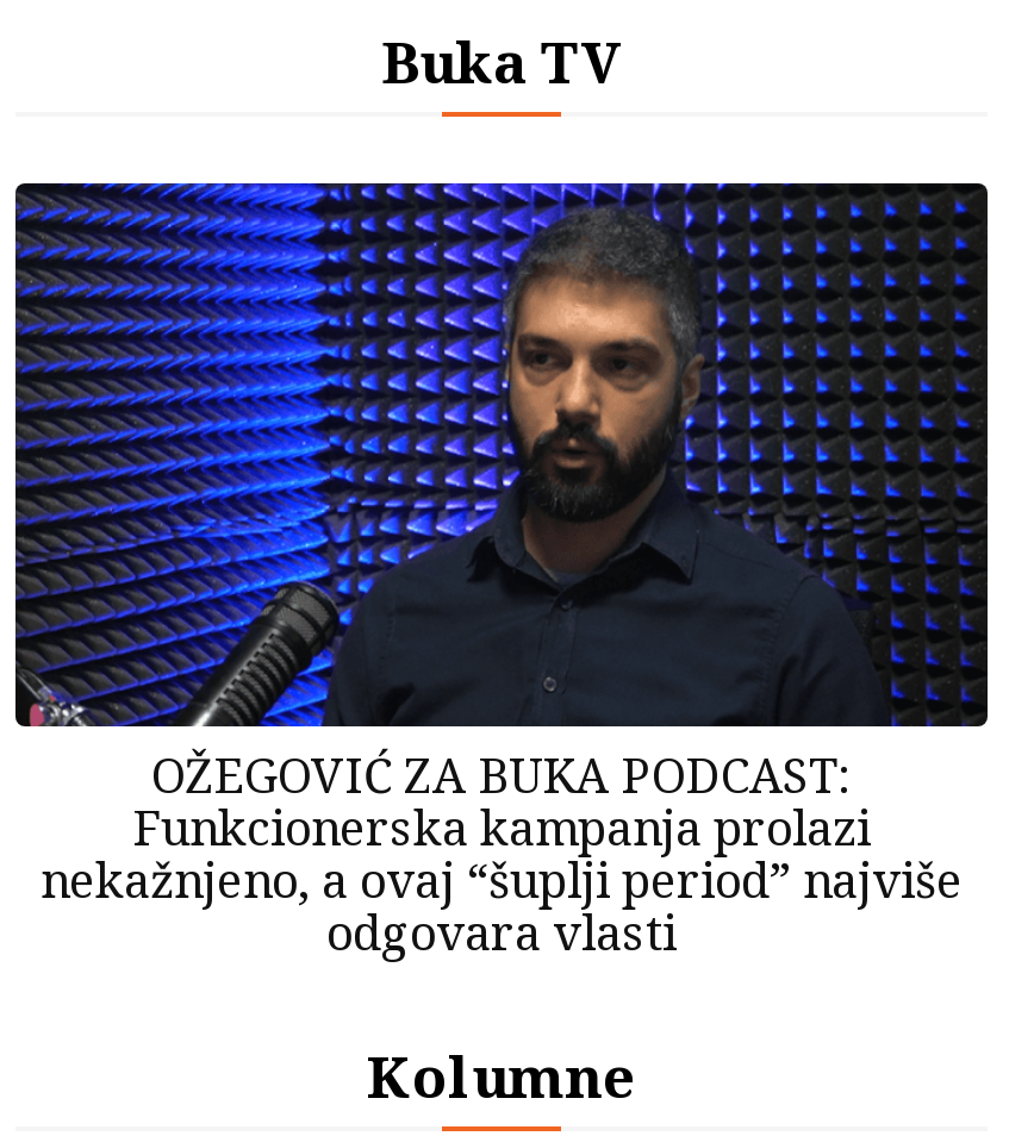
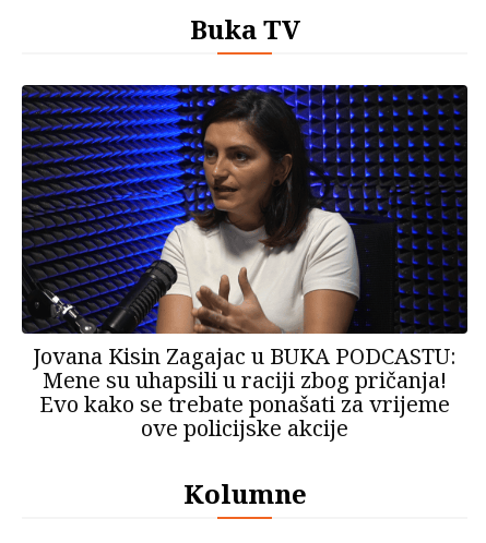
- [image]
- OŽEGOVIĆ ZA BUKA PODCAST:
- Funkcionerska kampanja prolazi
- nekažnjeno, a ovaj “šuplji period” najviše
- odgovara vlasti
+ [image]
+ Jovana Kisin Zagajac u BUKA PODCASTU:
+ Mene su uhapsili u raciji zbog pričanja!
+ Evo kako se trebate ponašati za vrijeme
+ ove policijske akcije
